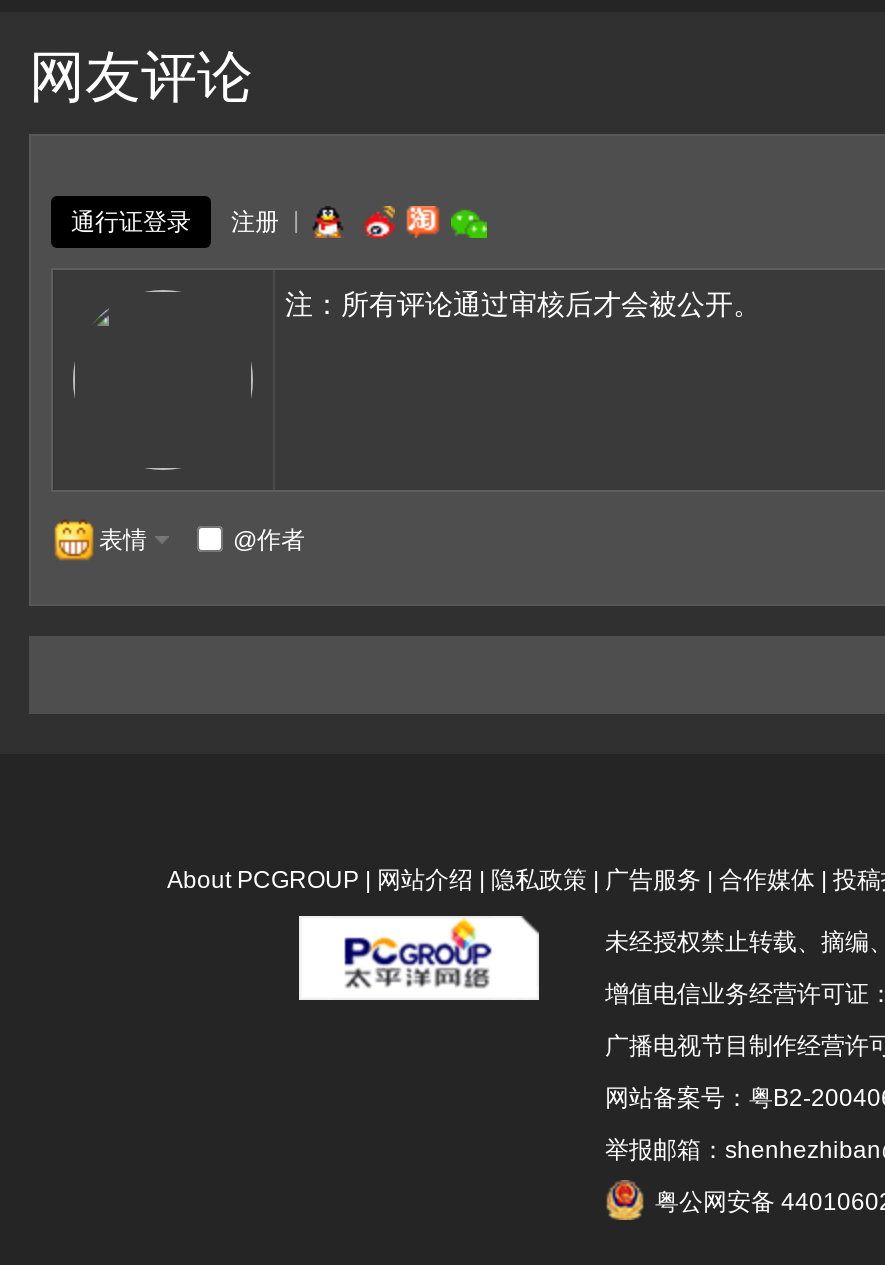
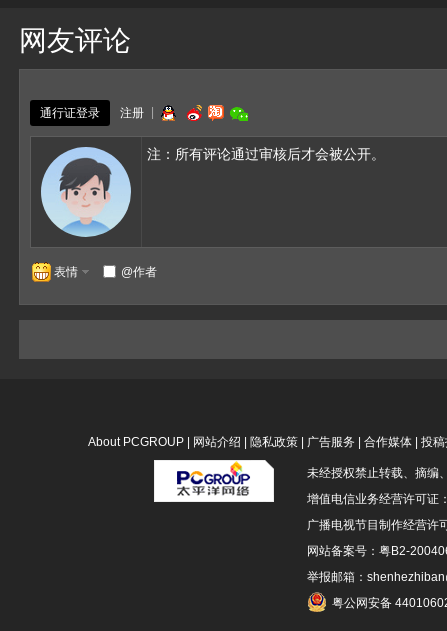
+ [image]
